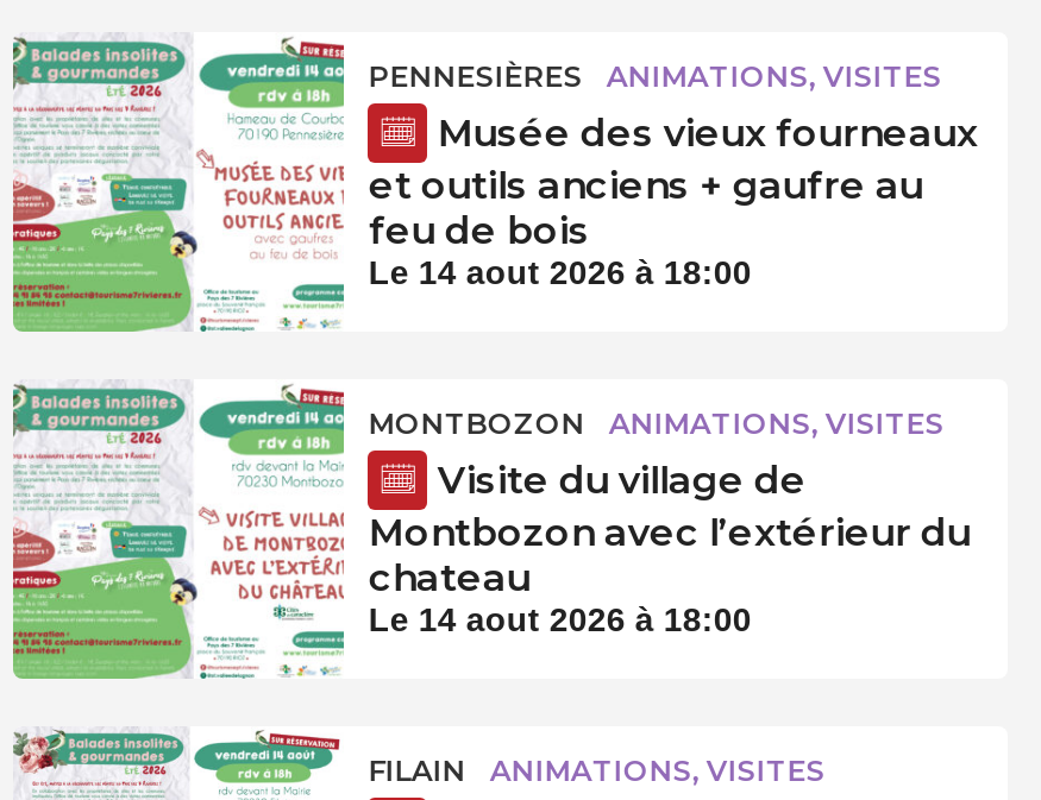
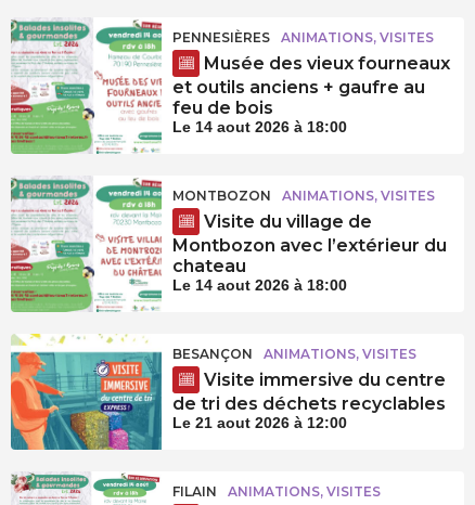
+ [image]
+ BESANÇON
+ ANIMATIONS, VISITES
+ Visite immersive du centre
+ de tri des déchets recyclables
+ Le 21 aout 2026 à 12:00
